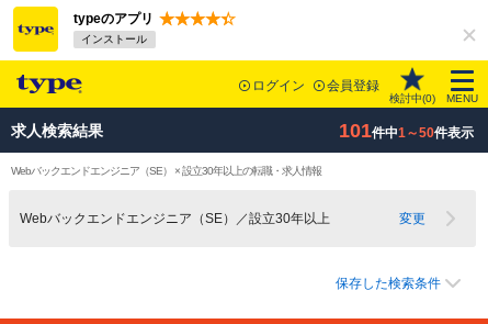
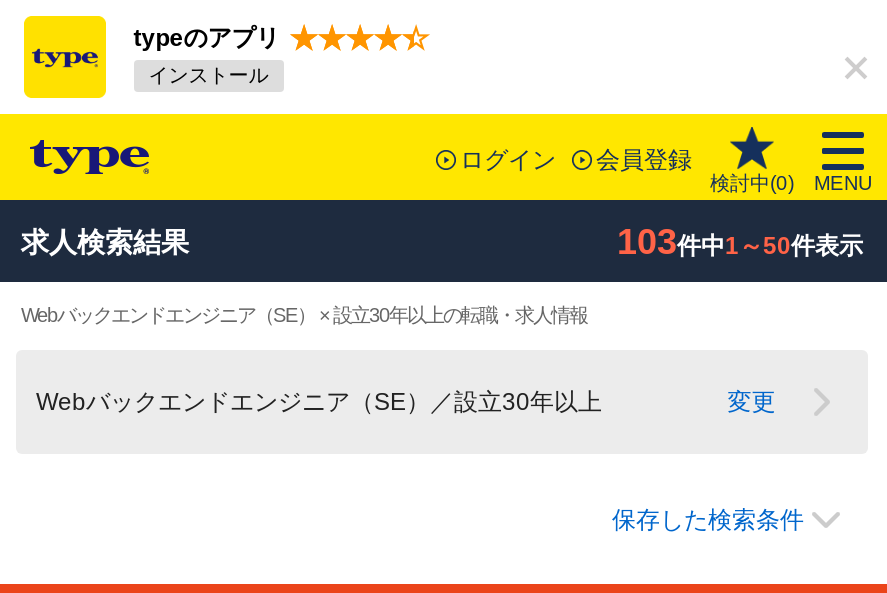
- 101件中1～50件表示
+ 103件中1～50件表示
